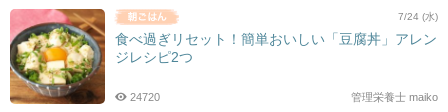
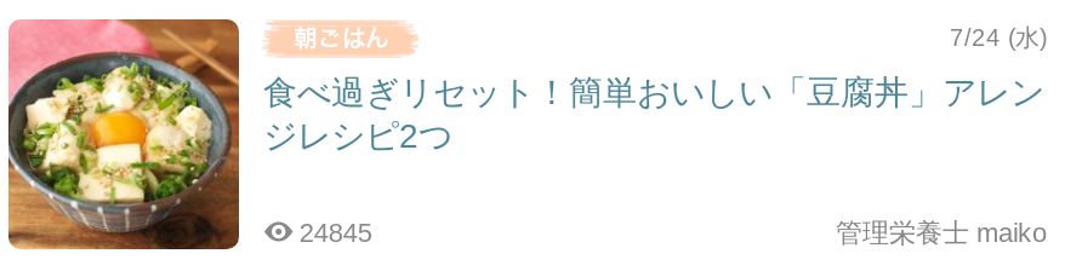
- 24720
+ 24845
